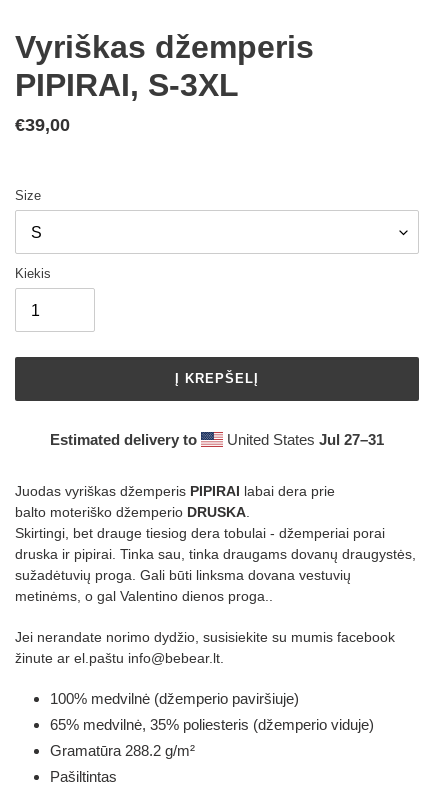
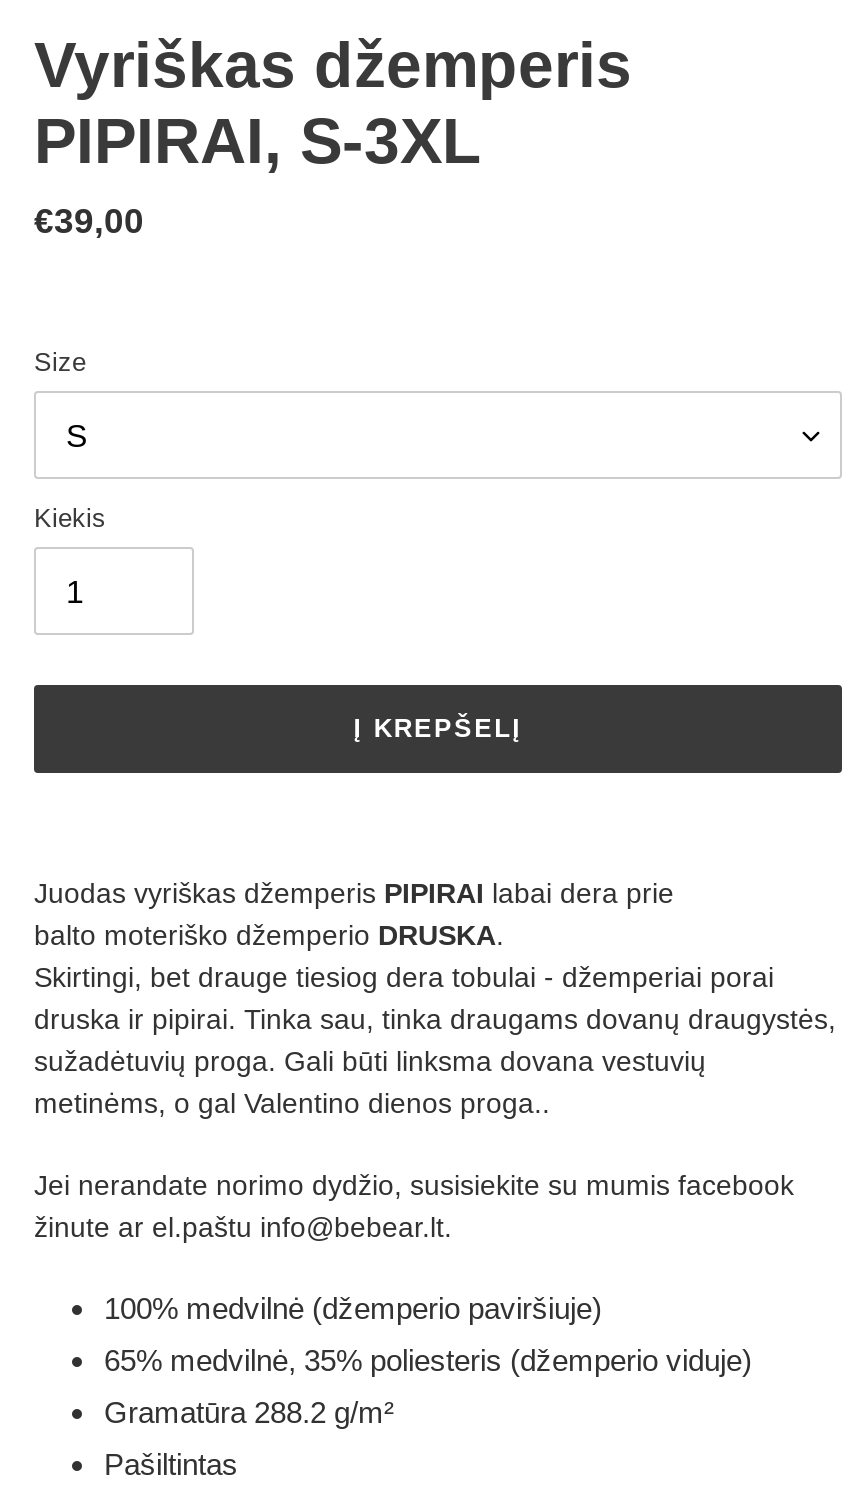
- Estimated delivery to
- United States Jul 27–31
